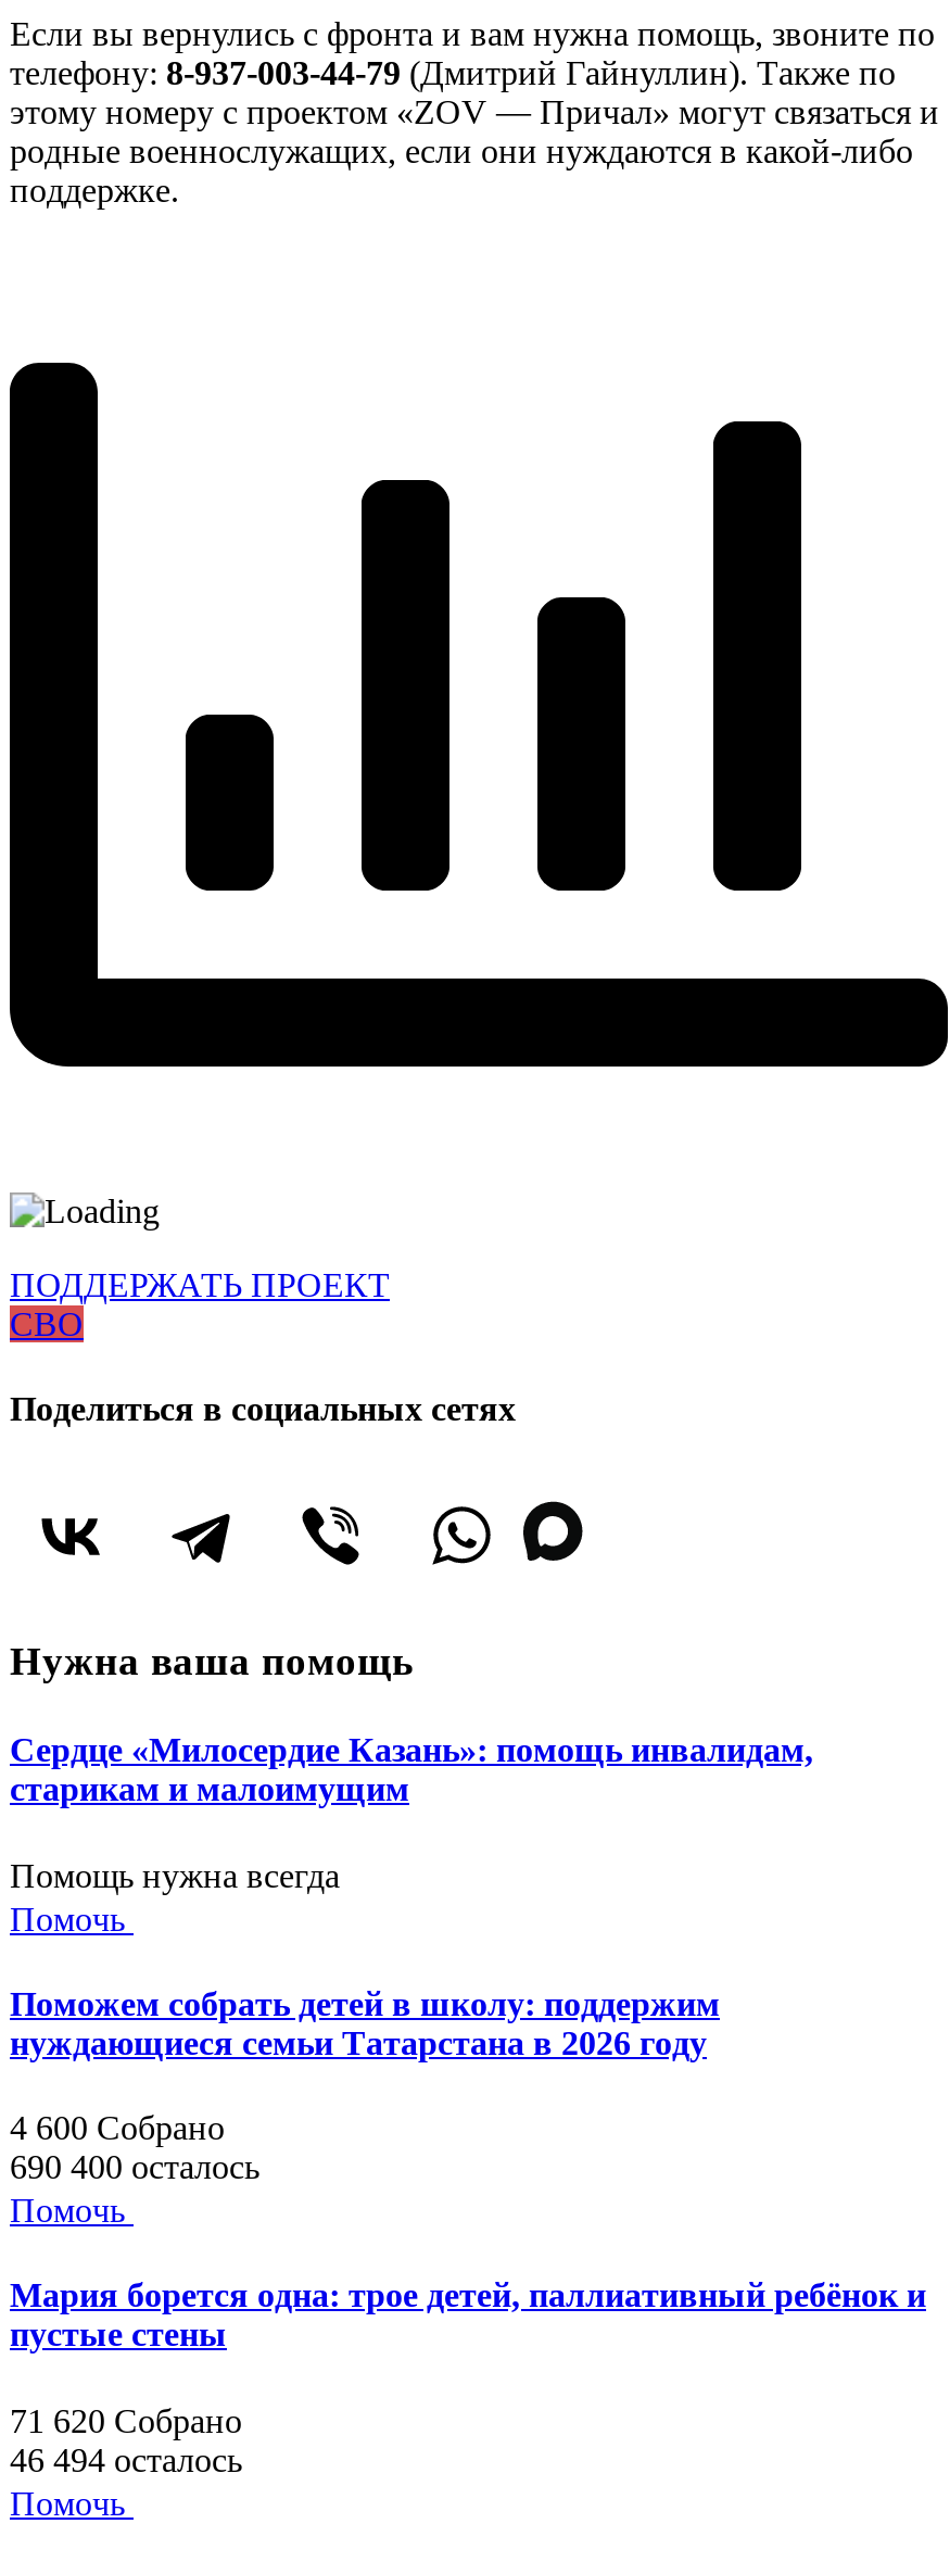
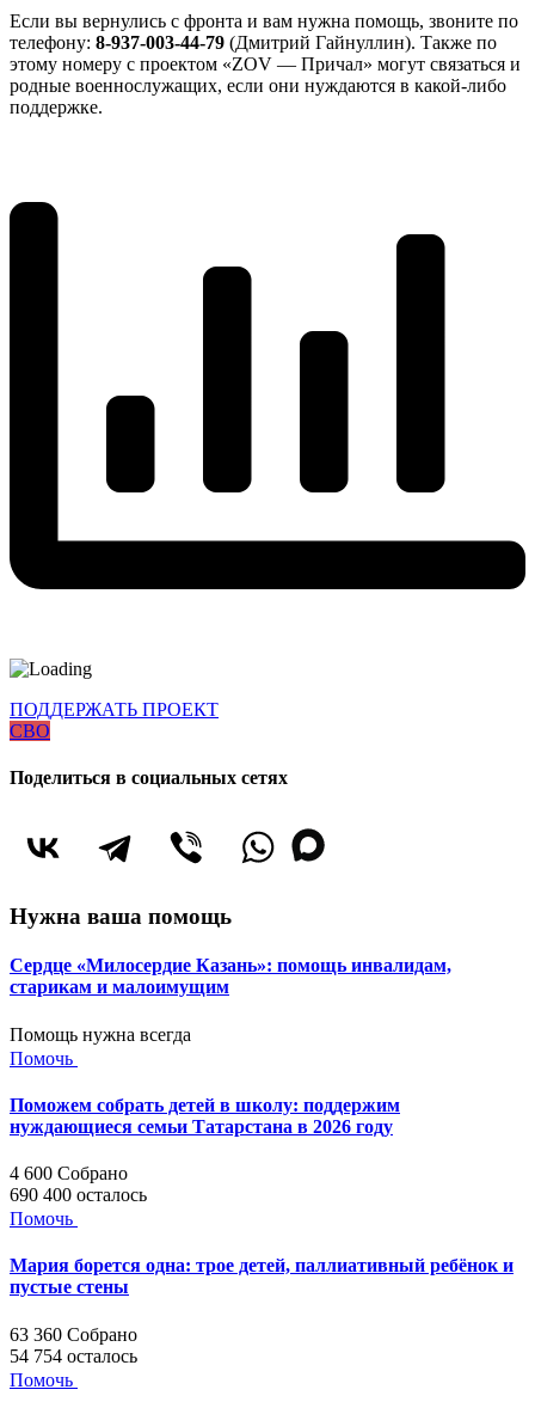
- 71 620 Собрано
+ 63 360 Собрано

- 46 494 осталось
+ 54 754 осталось
